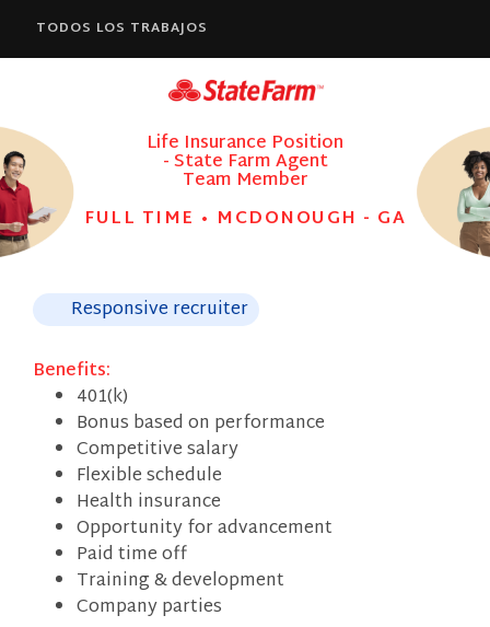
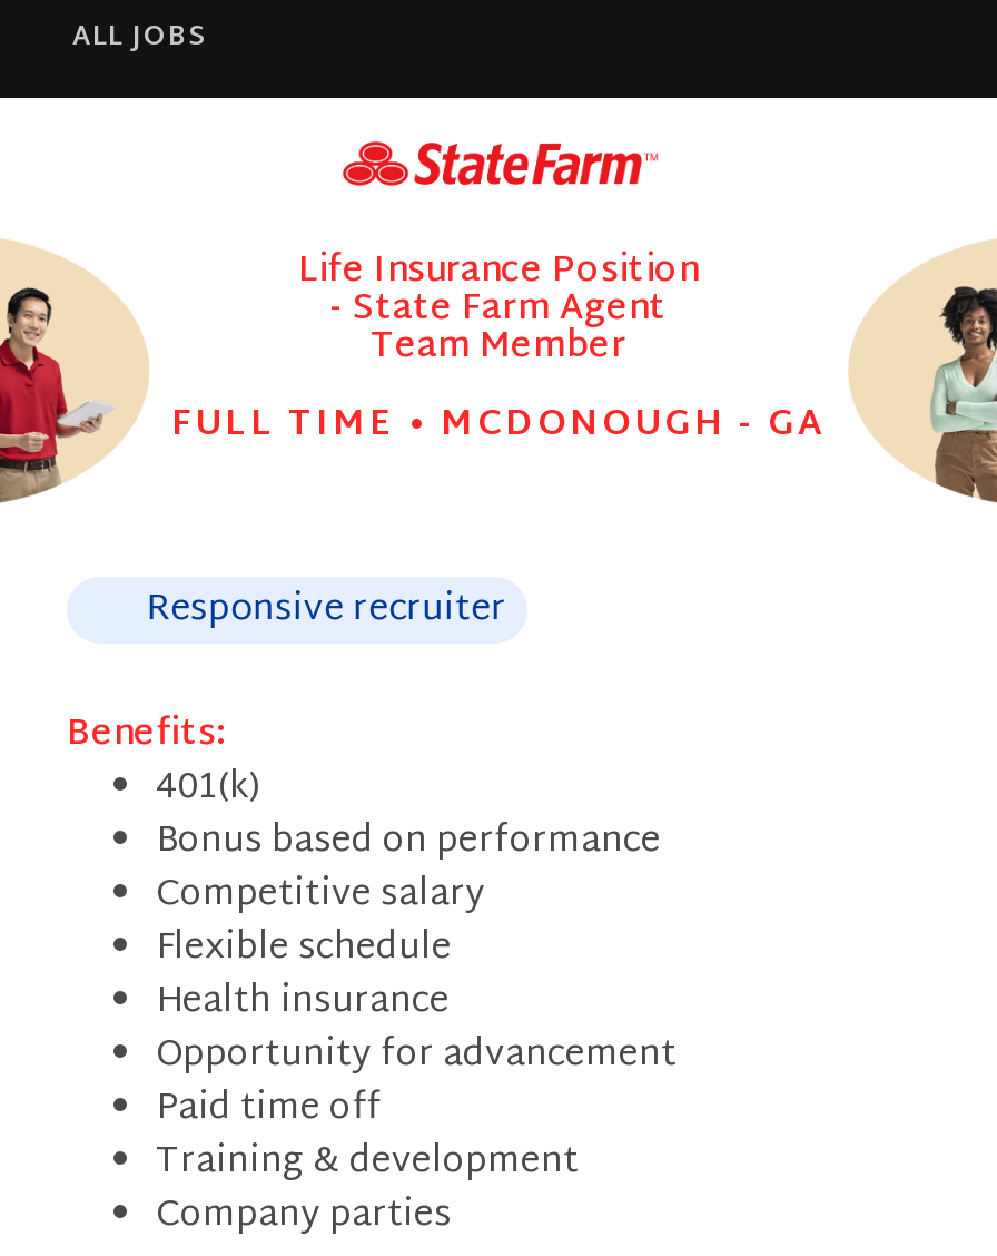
- TODOS LOS TRABAJOS
+ ALL JOBS
